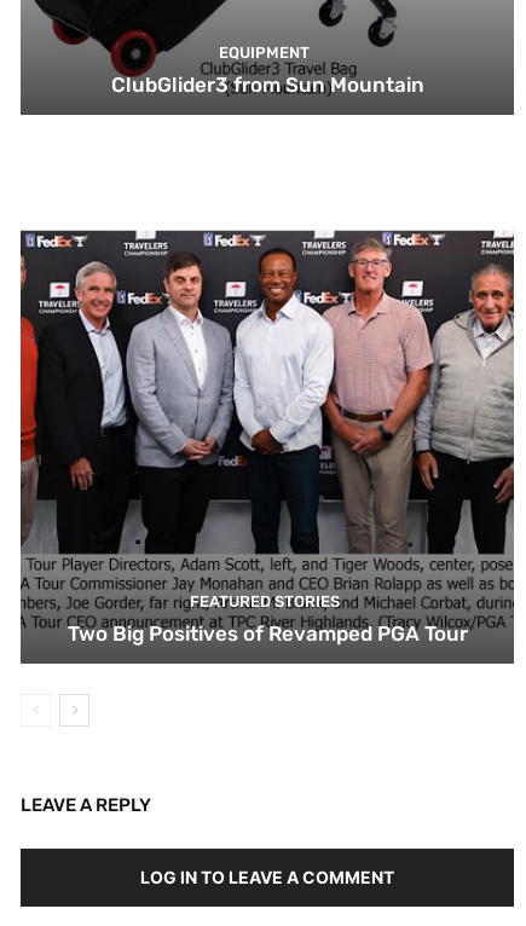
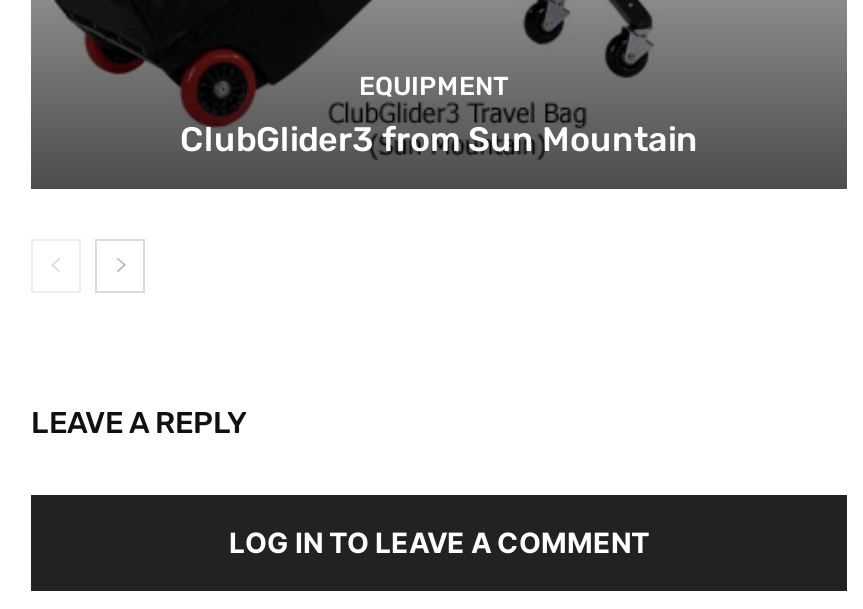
- [image]
- FEATURED STORIES
- Two Big Positives of Revamped PGA Tour
